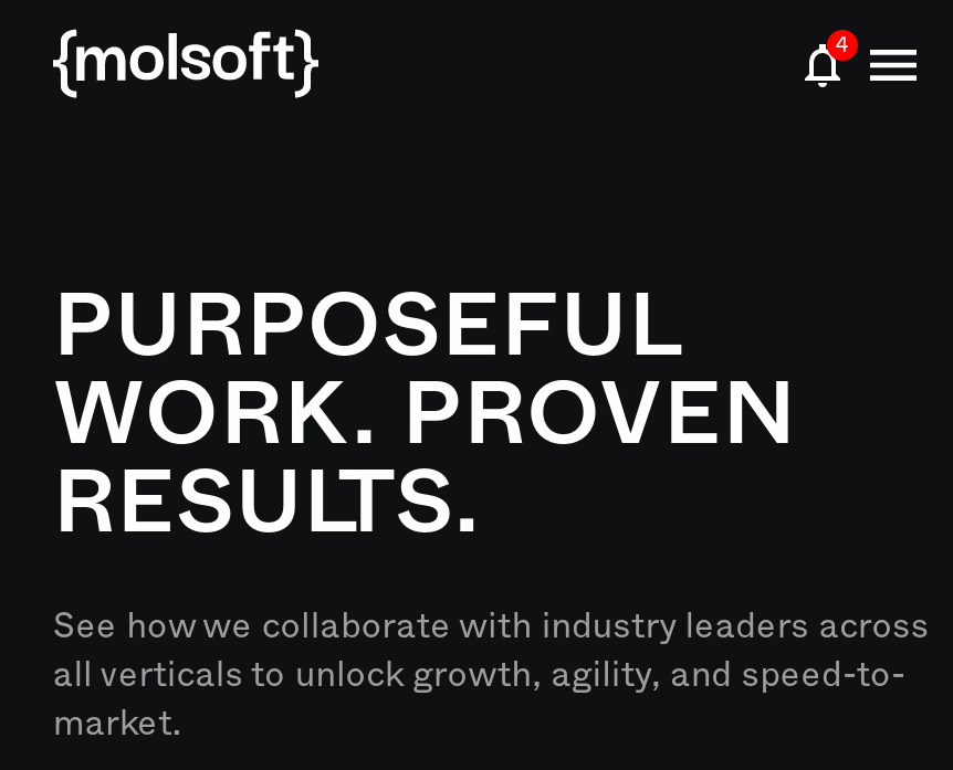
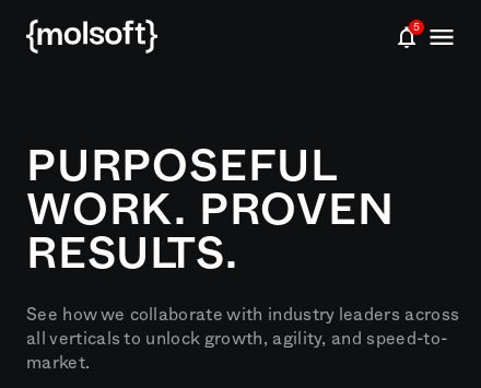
- 4
+ 5
